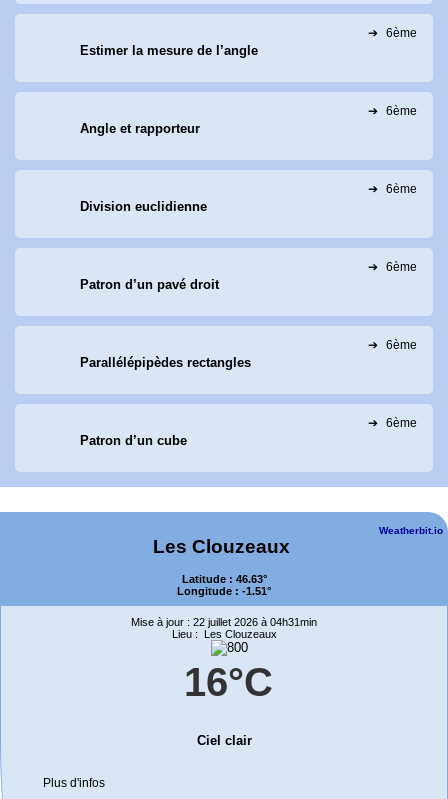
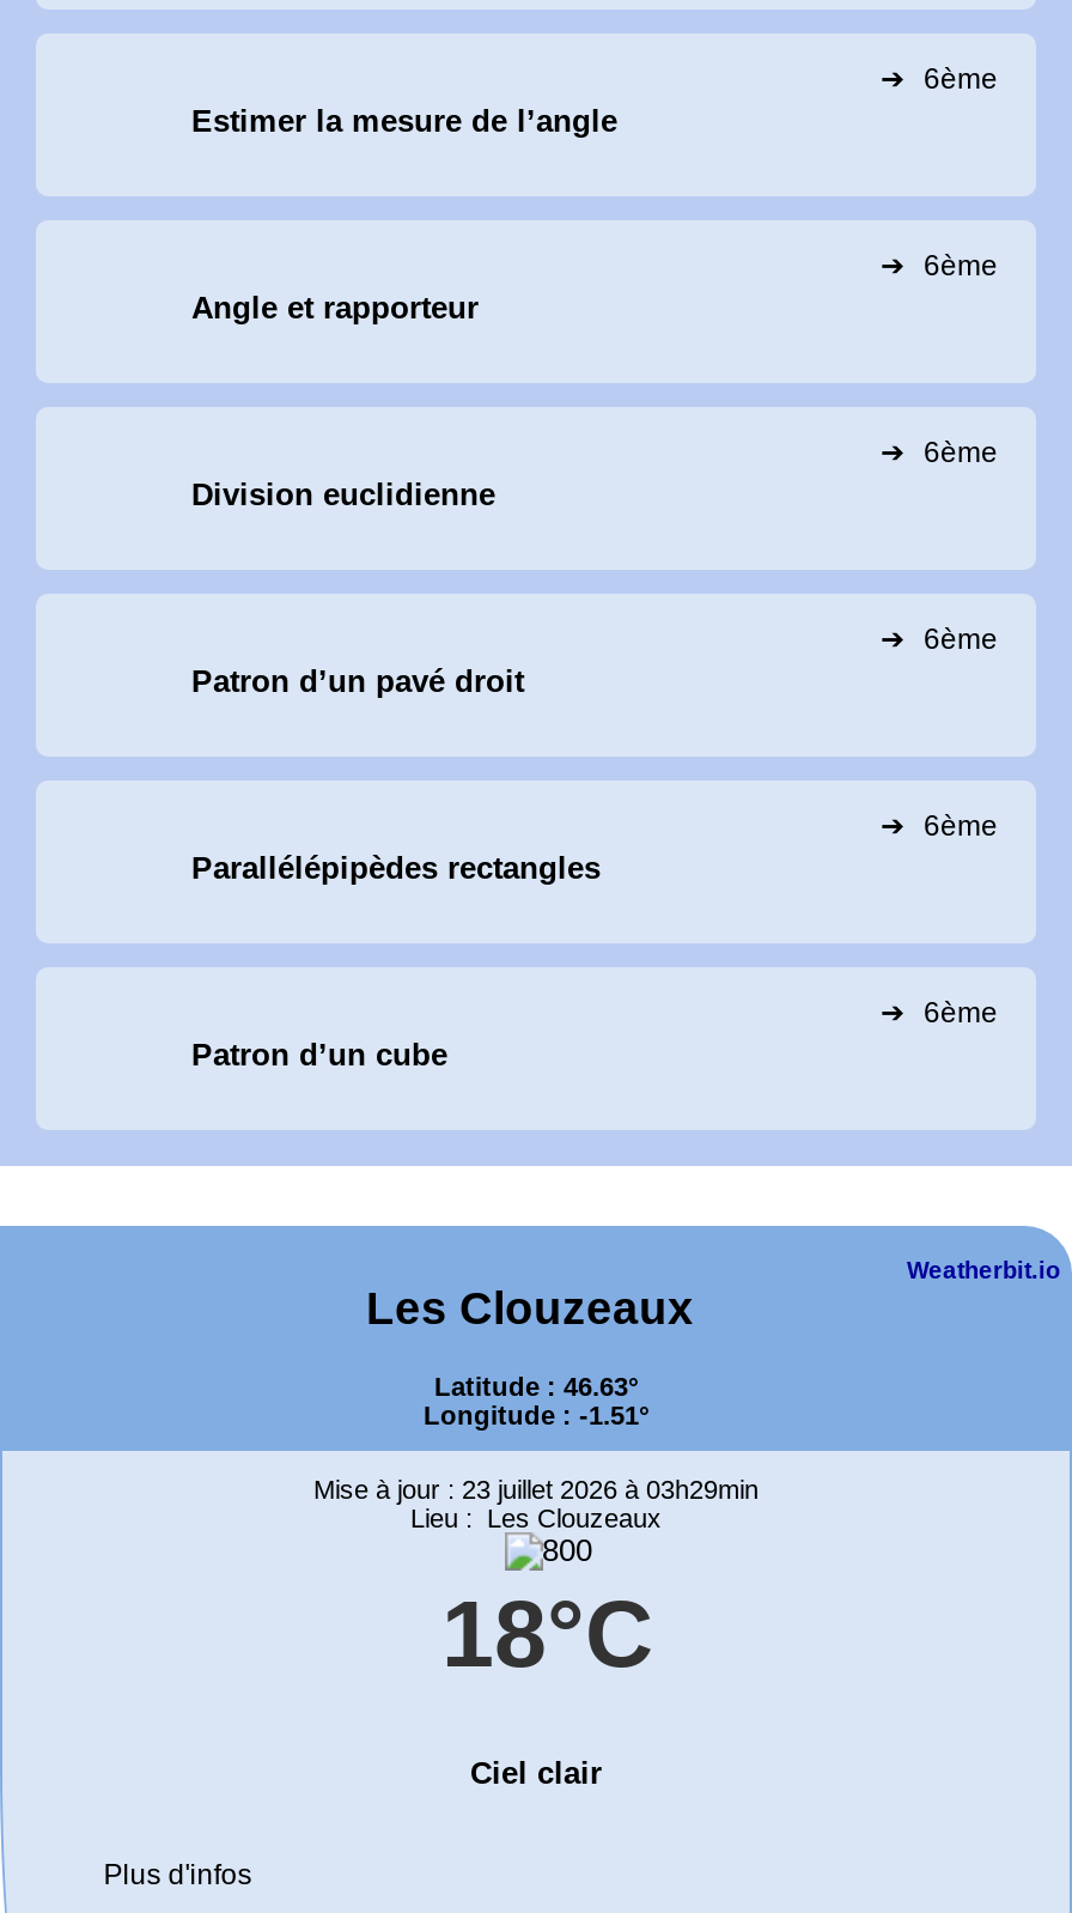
- Mise à jour : 22 juillet 2026 à 04h31min
+ Mise à jour : 23 juillet 2026 à 03h29min

- 16°C
+ 18°C
